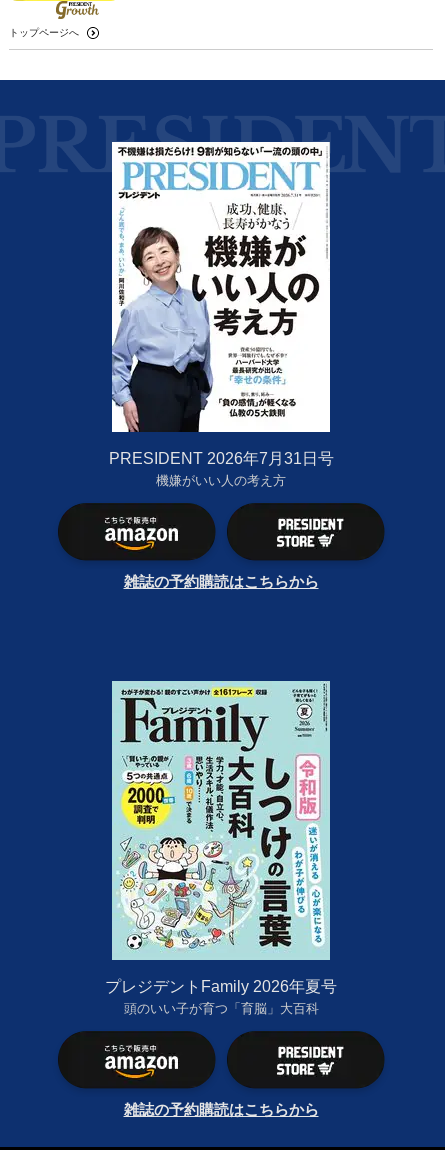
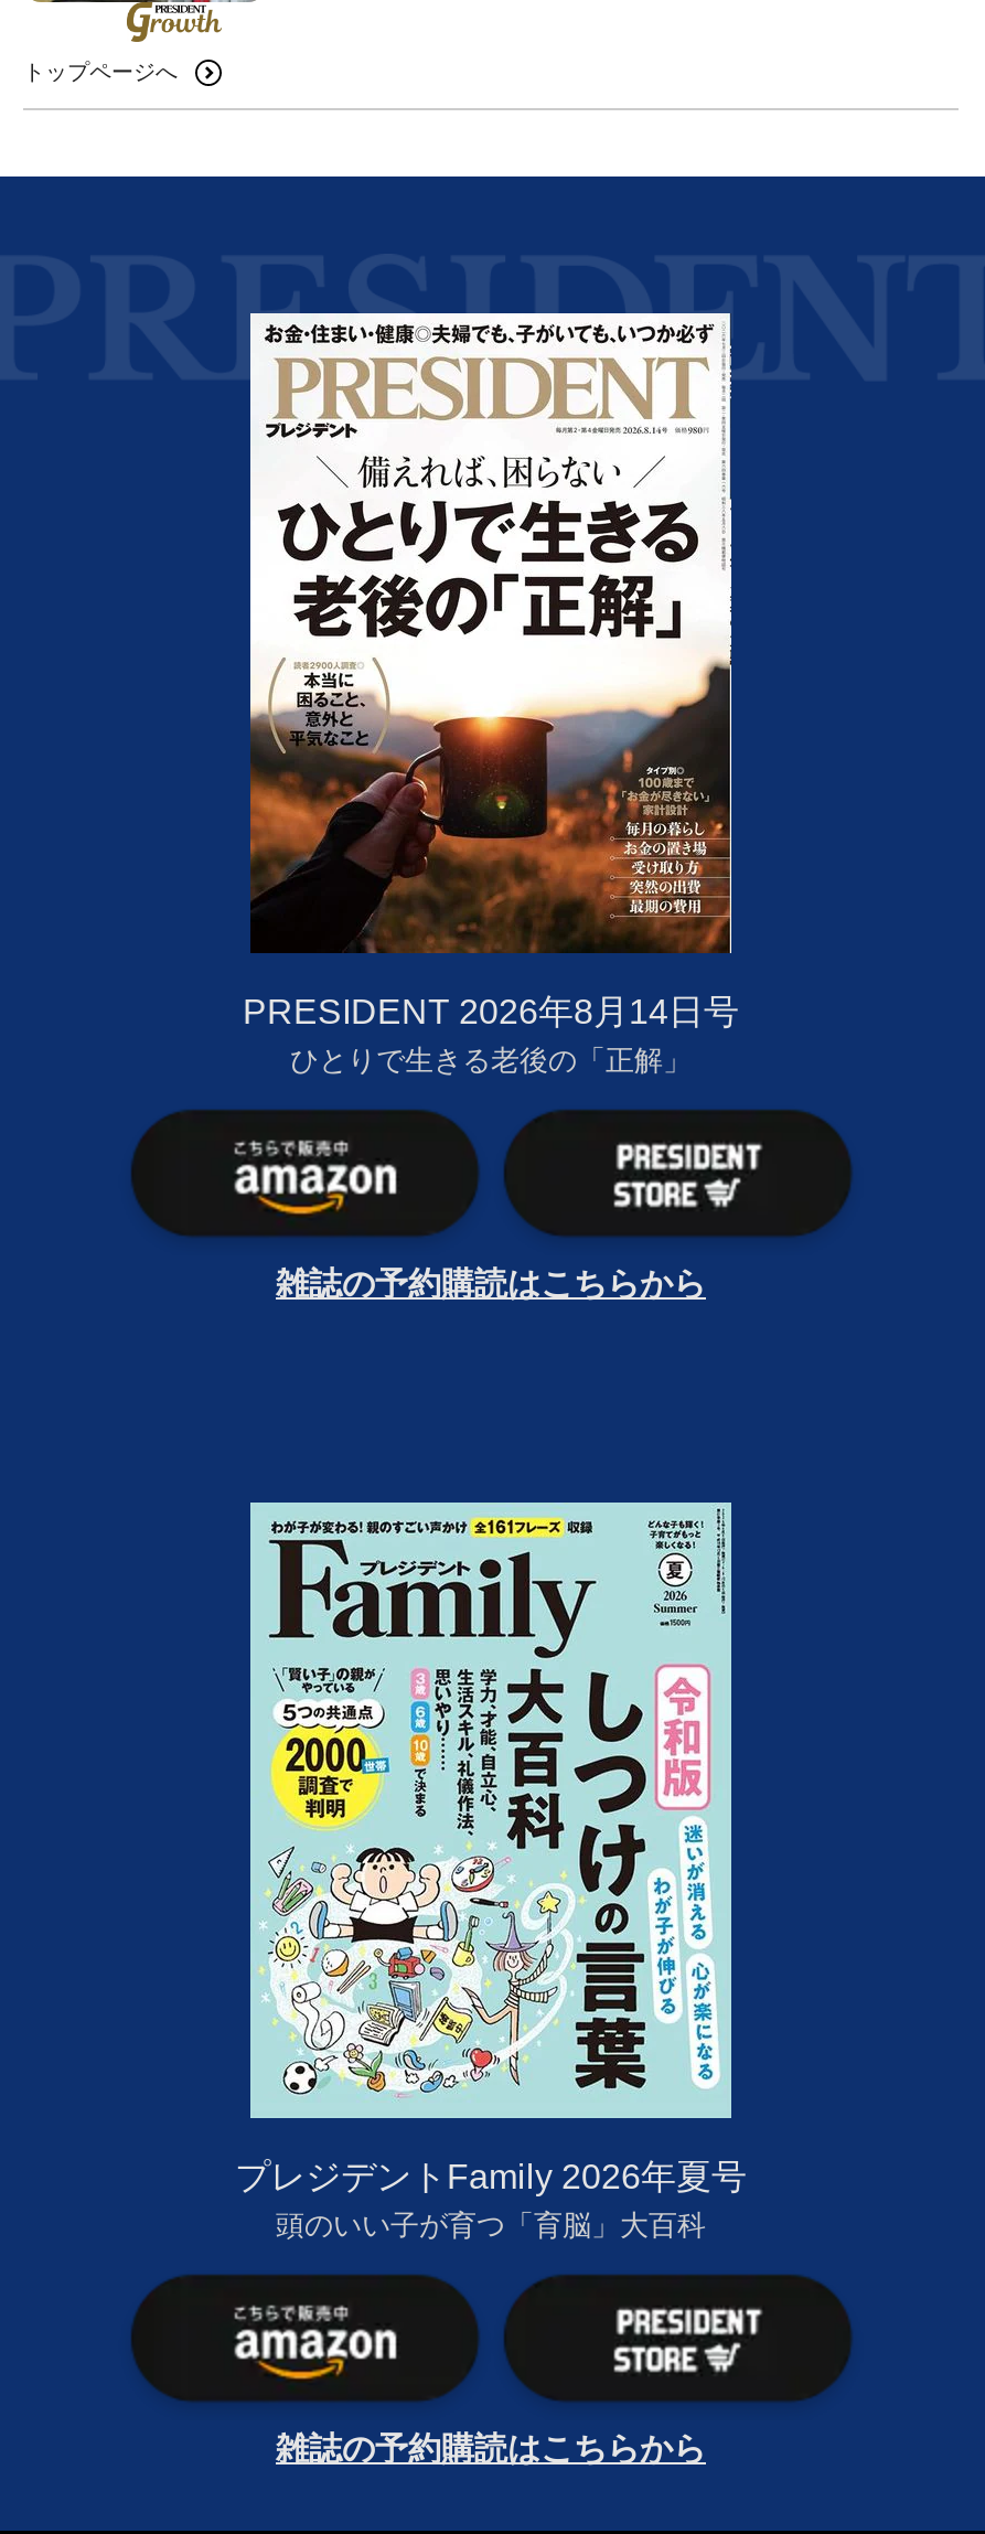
- [image]
- PRESIDENT 2026年7月31日号
- 機嫌がいい人の考え方
+ [image]
+ PRESIDENT 2026年8月14日号
+ ひとりで生きる老後の「正解」
